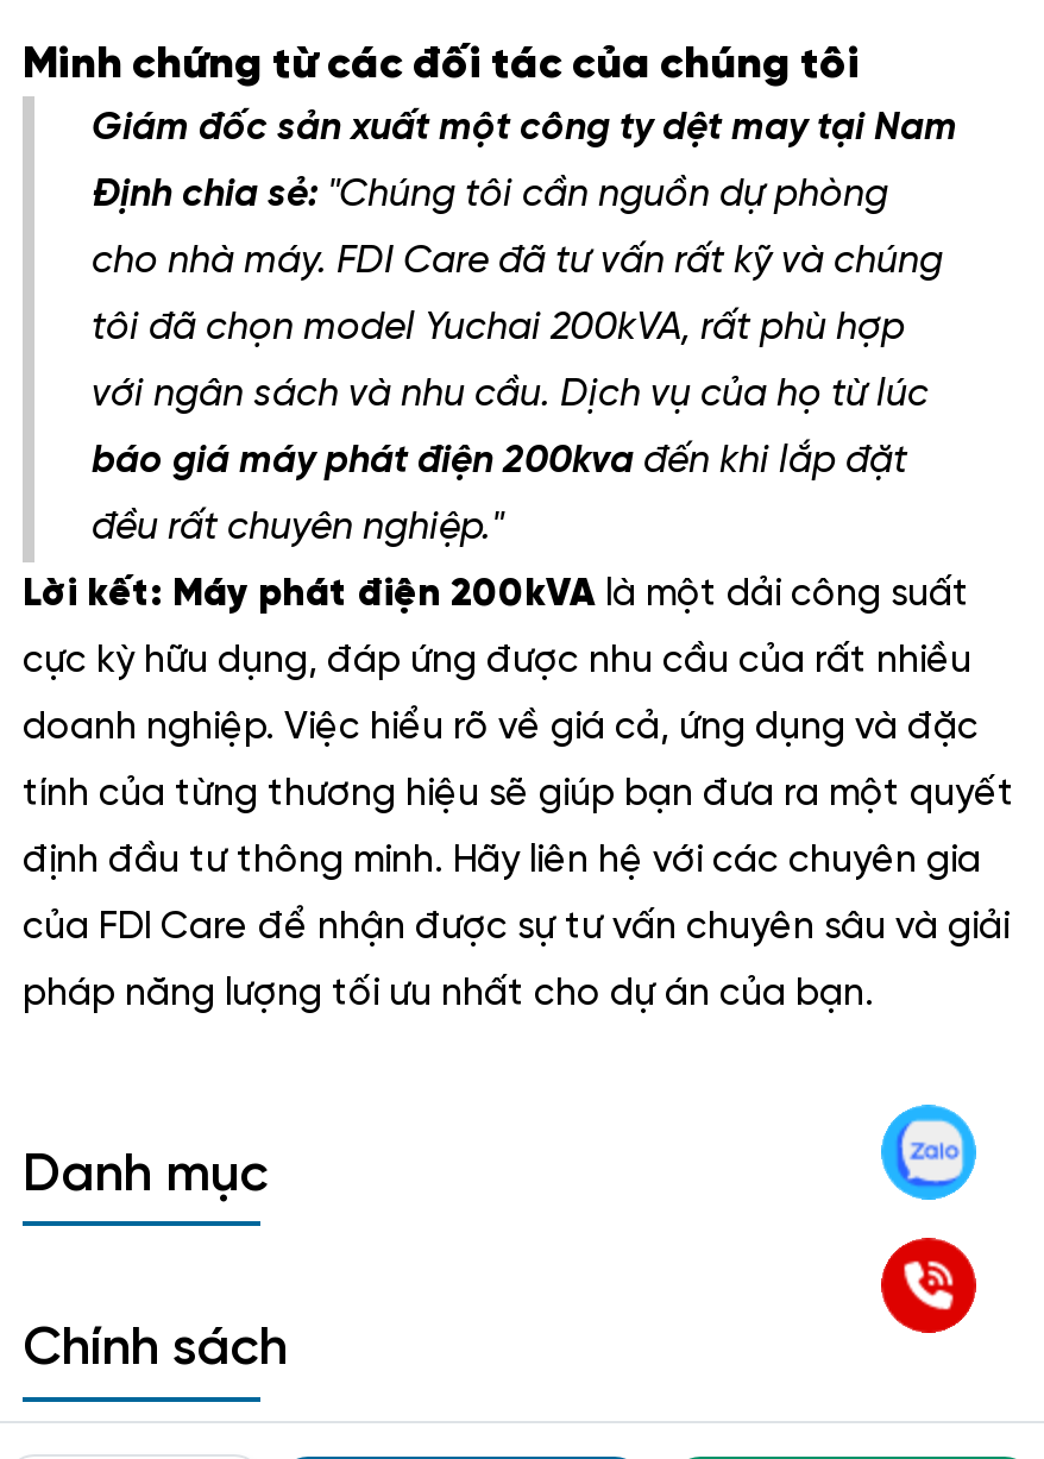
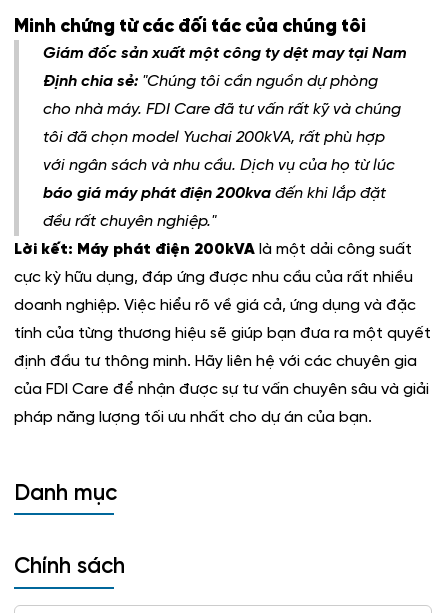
- [image]

- [image]
